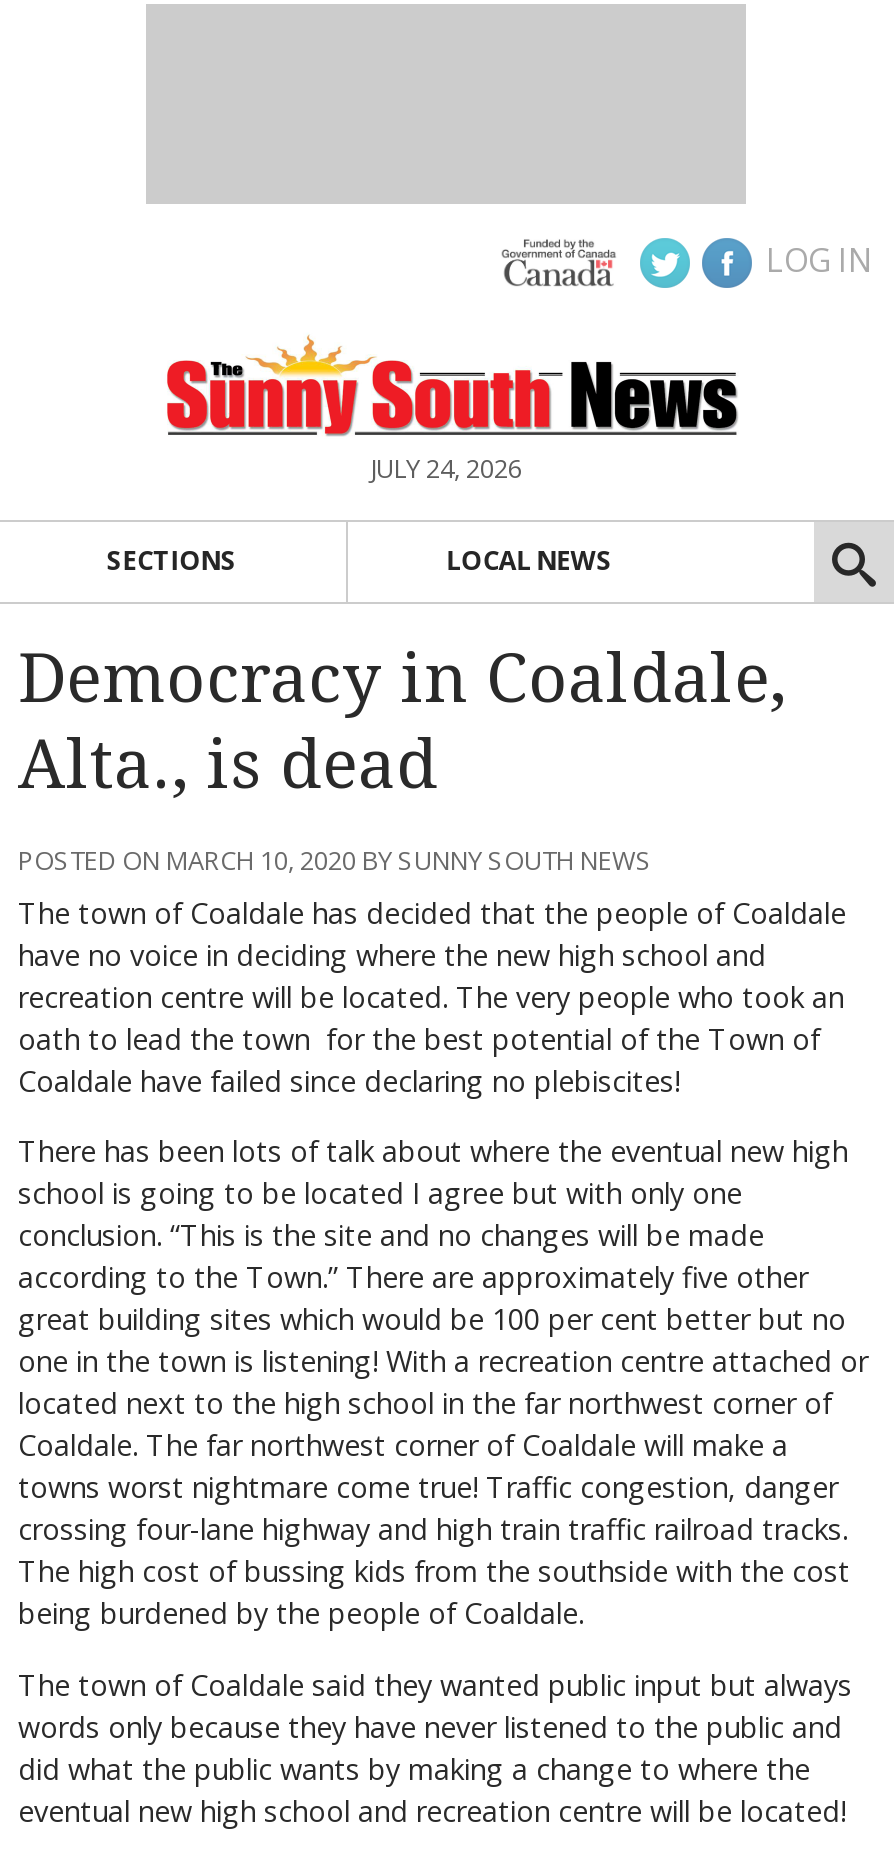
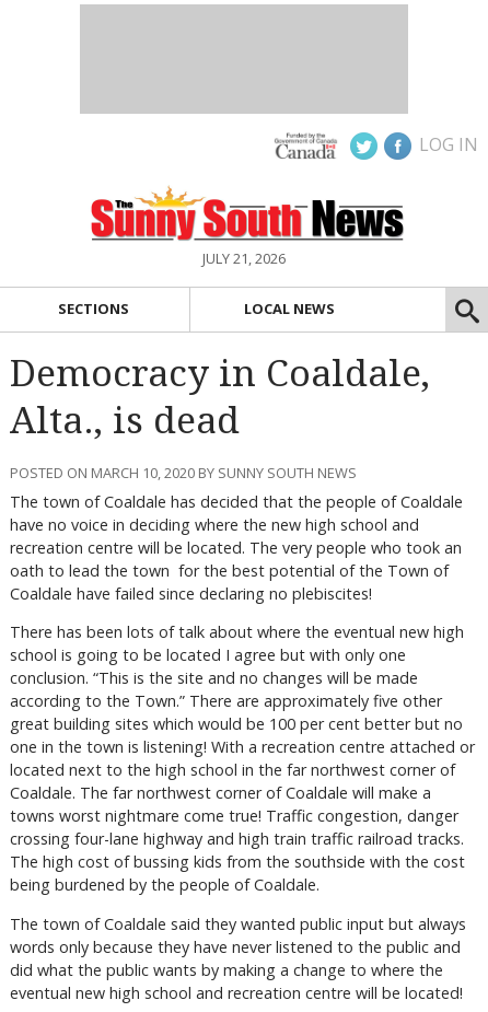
- JULY 24, 2026
+ JULY 21, 2026
